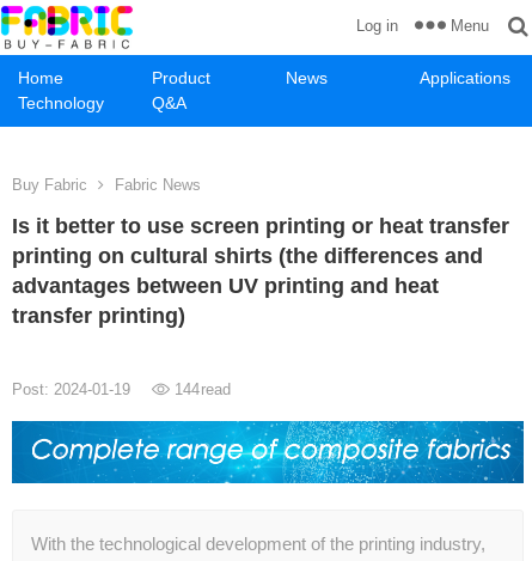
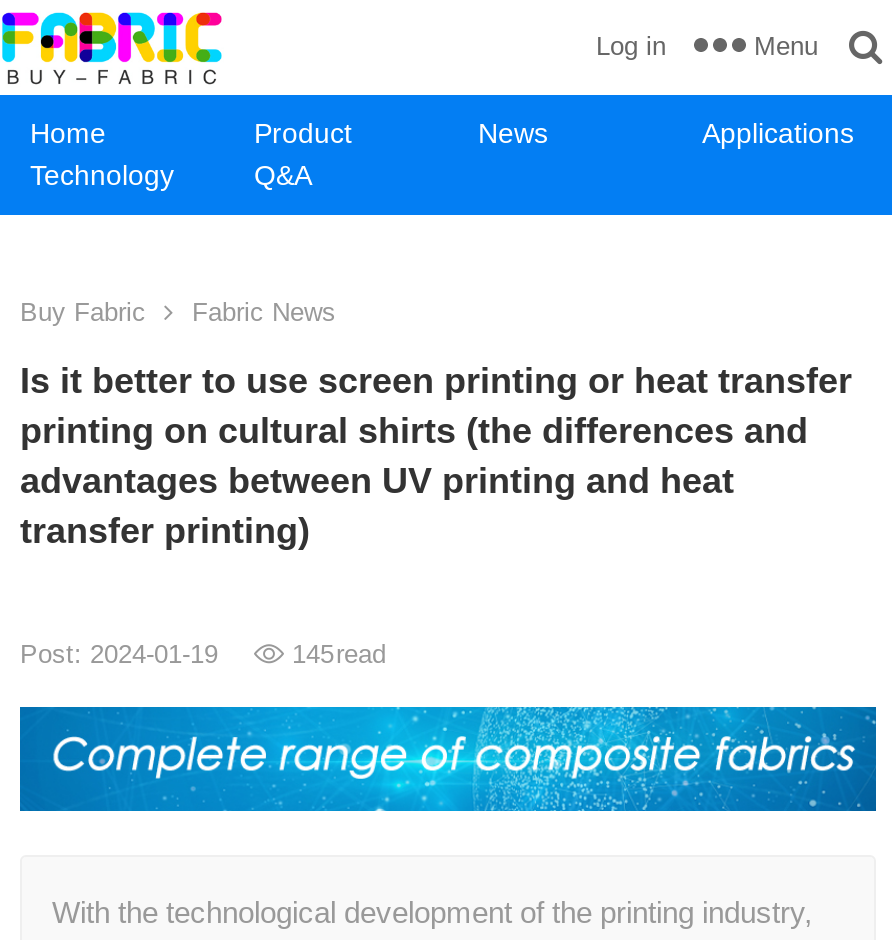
- Post: 2024-01-19 144read
+ Post: 2024-01-19 145read
